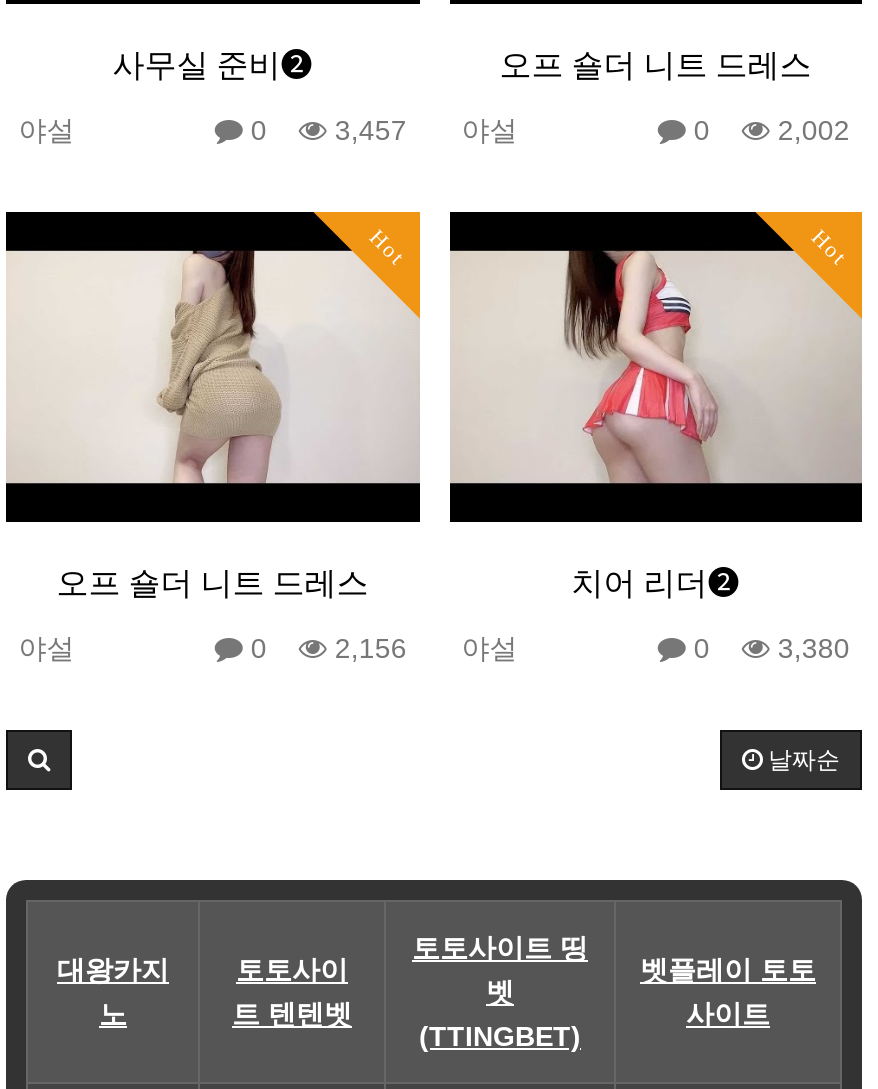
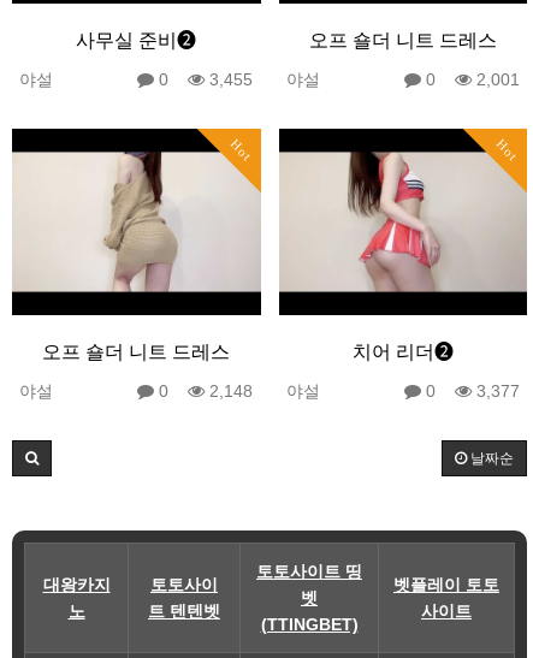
- 0 3,457 야설
+ 0 3,455 야설

- 0 2,002
+ 0 2,001

- 0 2,156 야설
+ 0 2,148 야설

- 0 3,380
+ 0 3,377
